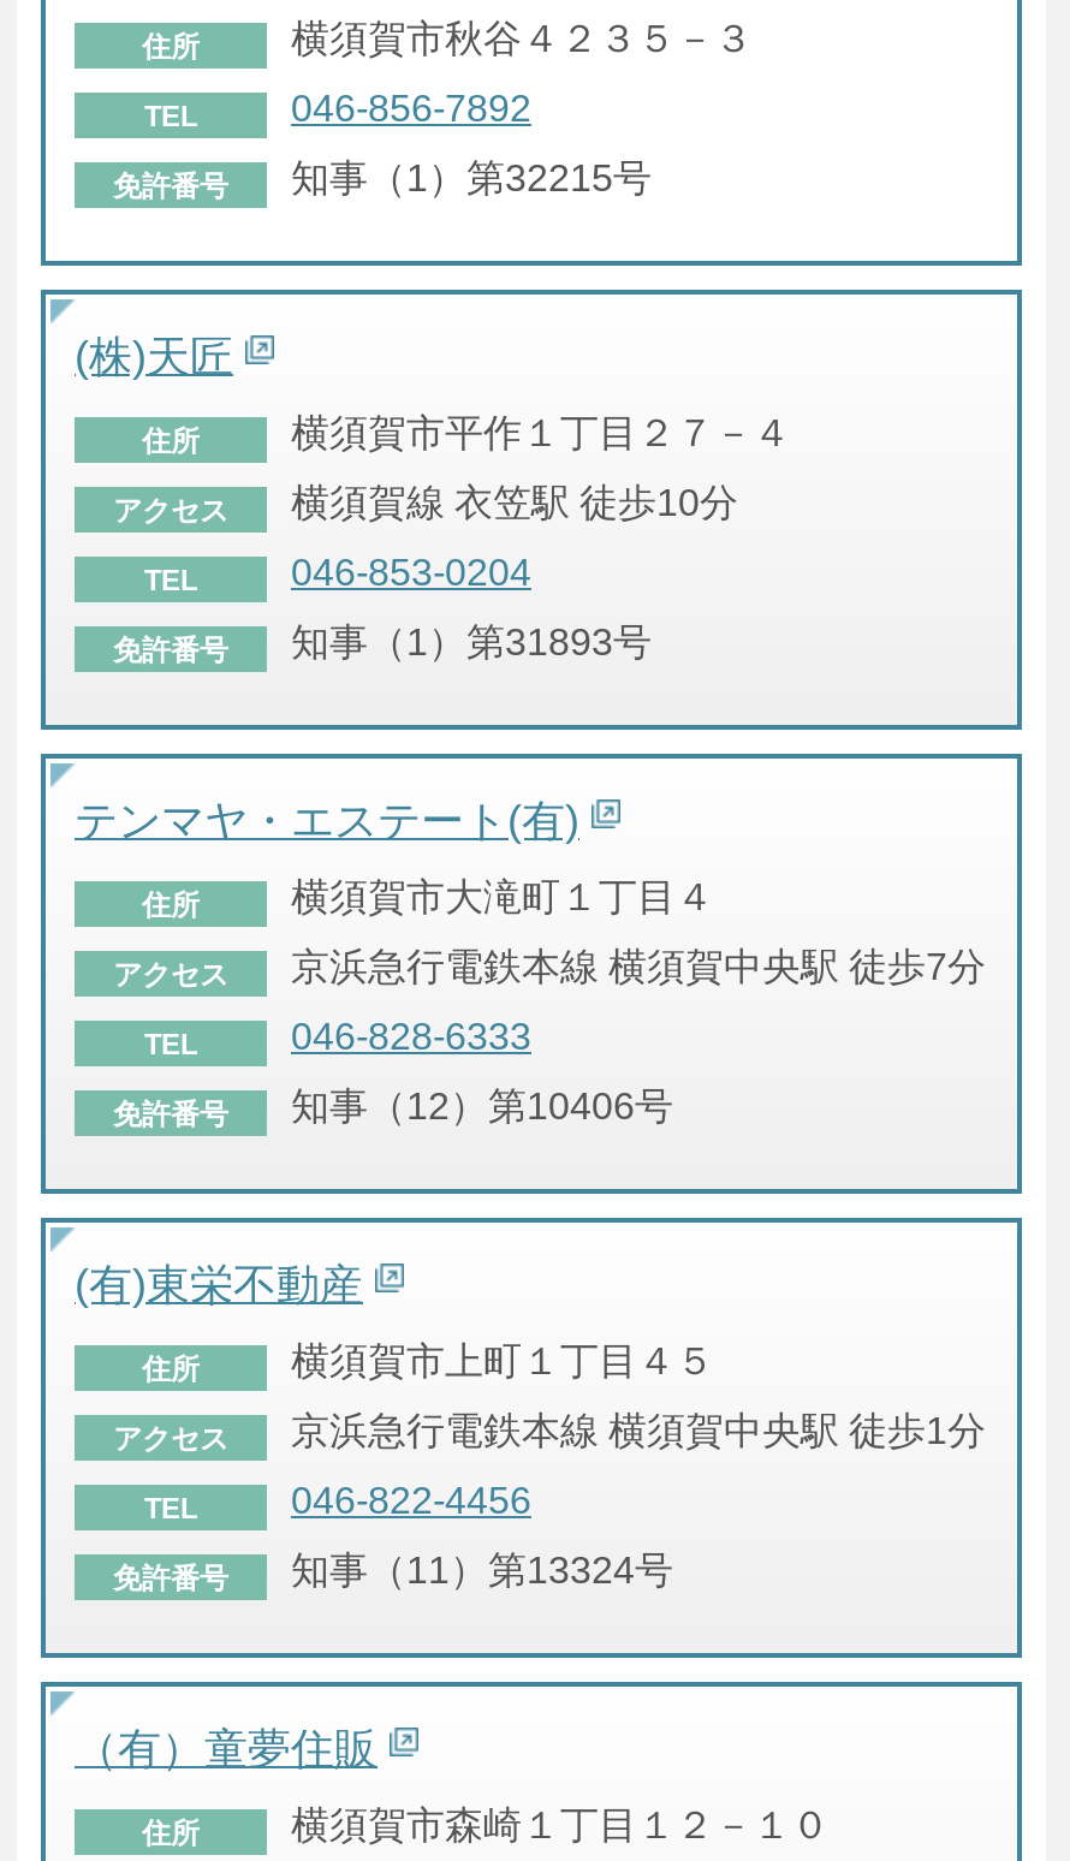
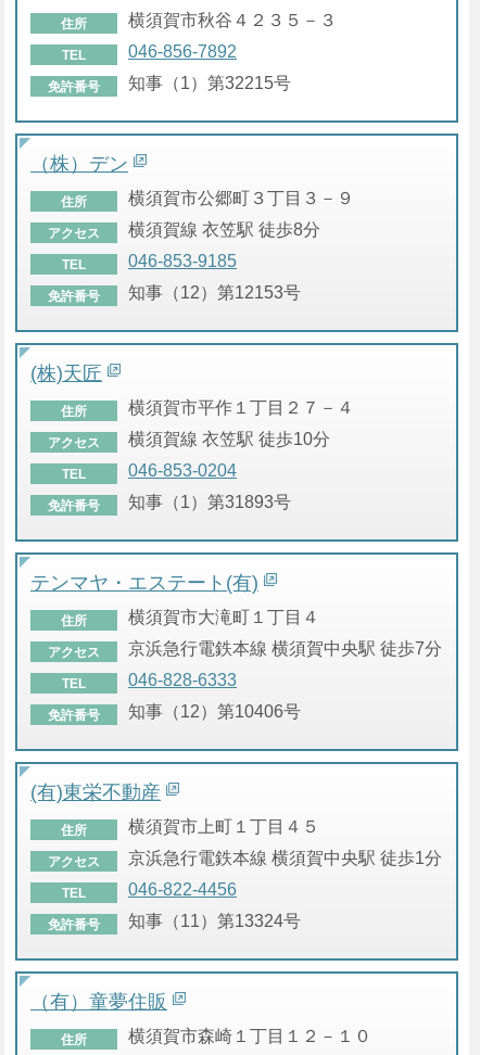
+ （株）デン
+ 住所
+ 横須賀市公郷町３丁目３－９
+ アクセス
+ 横須賀線 衣笠駅 徒歩8分
+ TEL
+ 046-853-9185
+ 免許番号
+ 知事（12）第12153号
